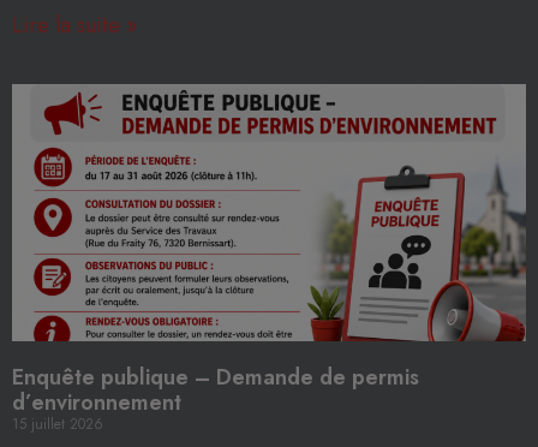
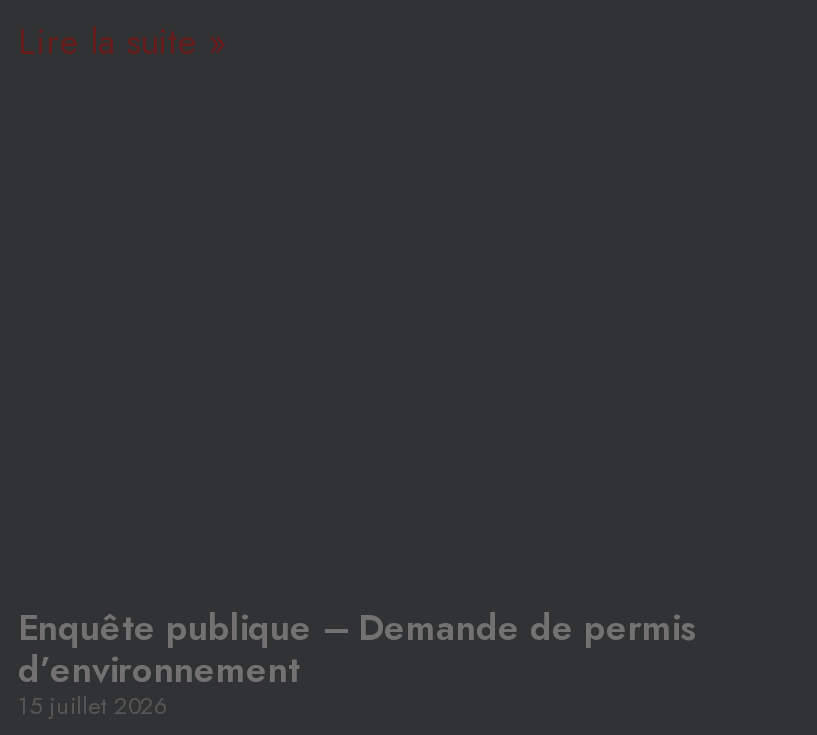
- [image]
